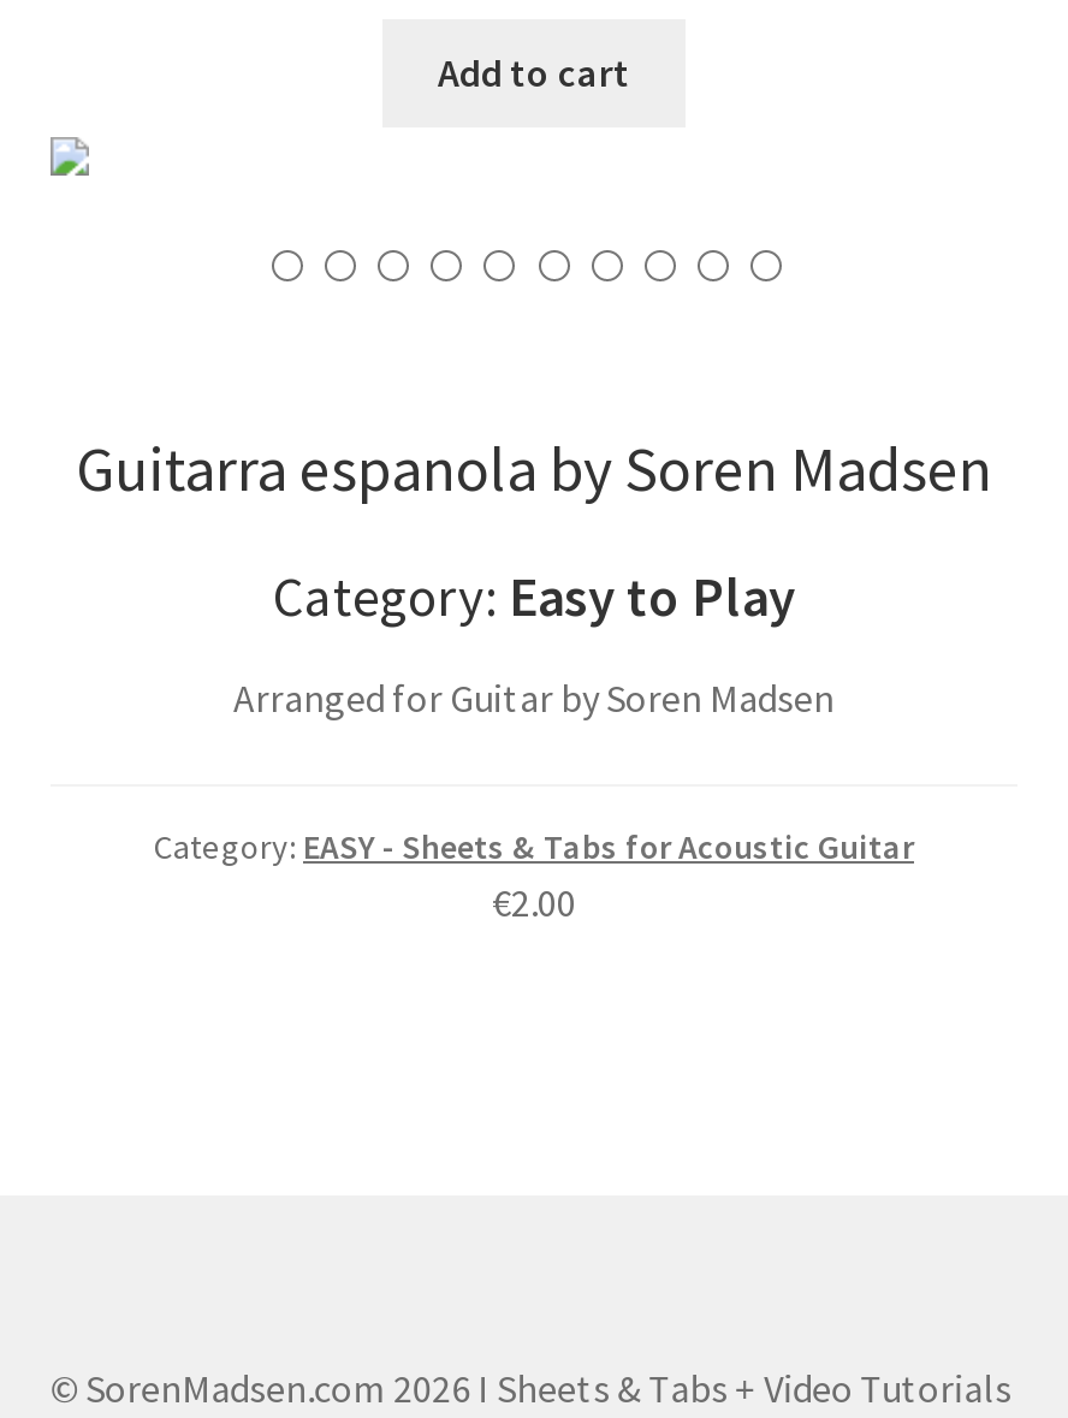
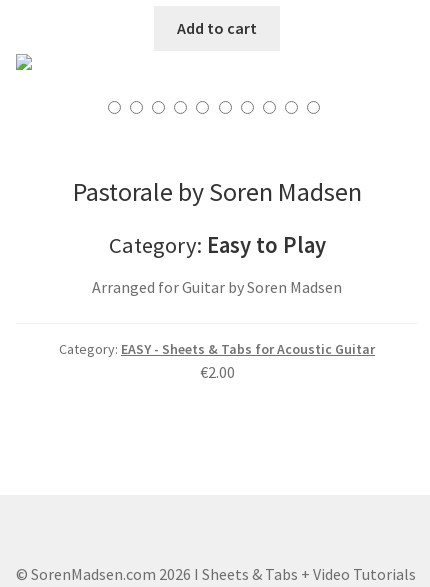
- Guitarra espanola by Soren Madsen
+ Pastorale by Soren Madsen
